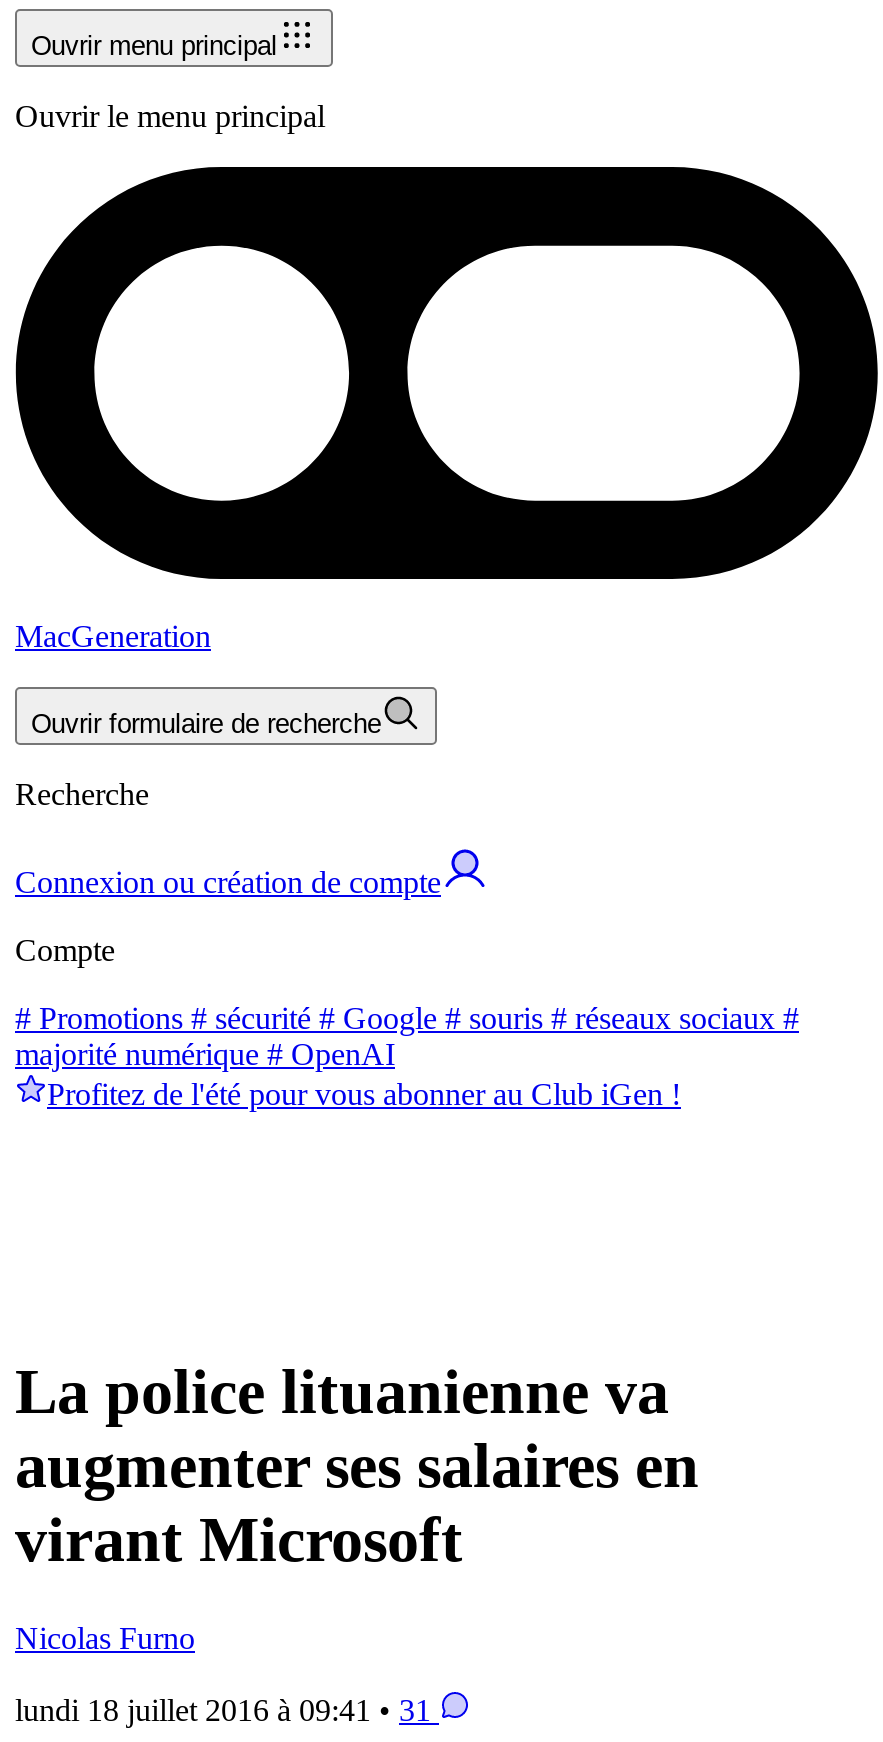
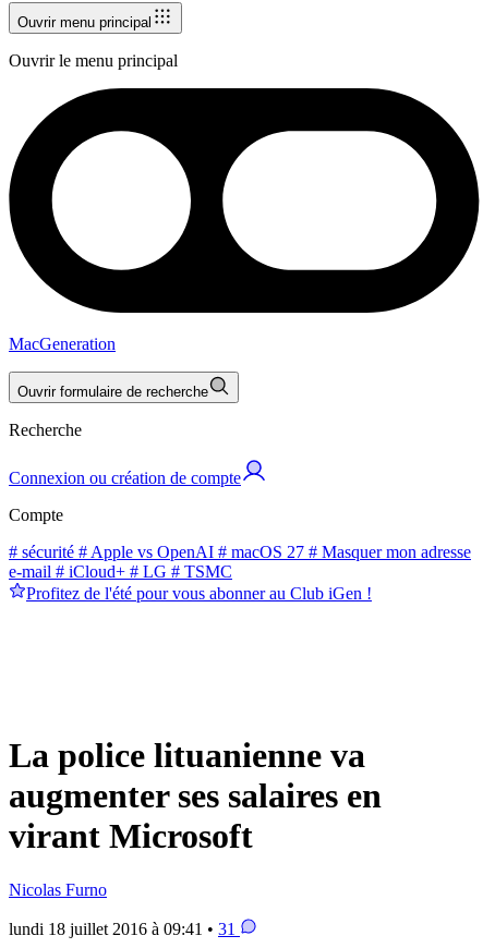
- # Promotions # sécurité # Google # souris # réseaux sociaux #
- majorité numérique # OpenAI
+ # sécurité # Apple vs OpenAI # macOS 27 # Masquer mon adresse
+ e-mail # iCloud+ # LG # TSMC
